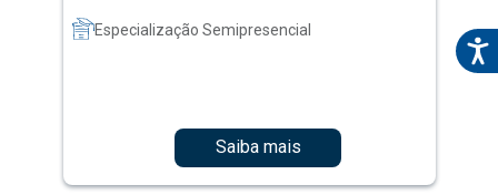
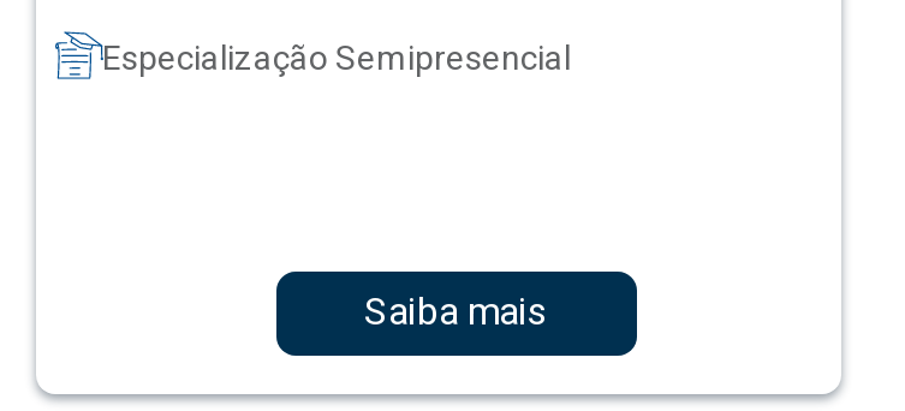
- [image]
